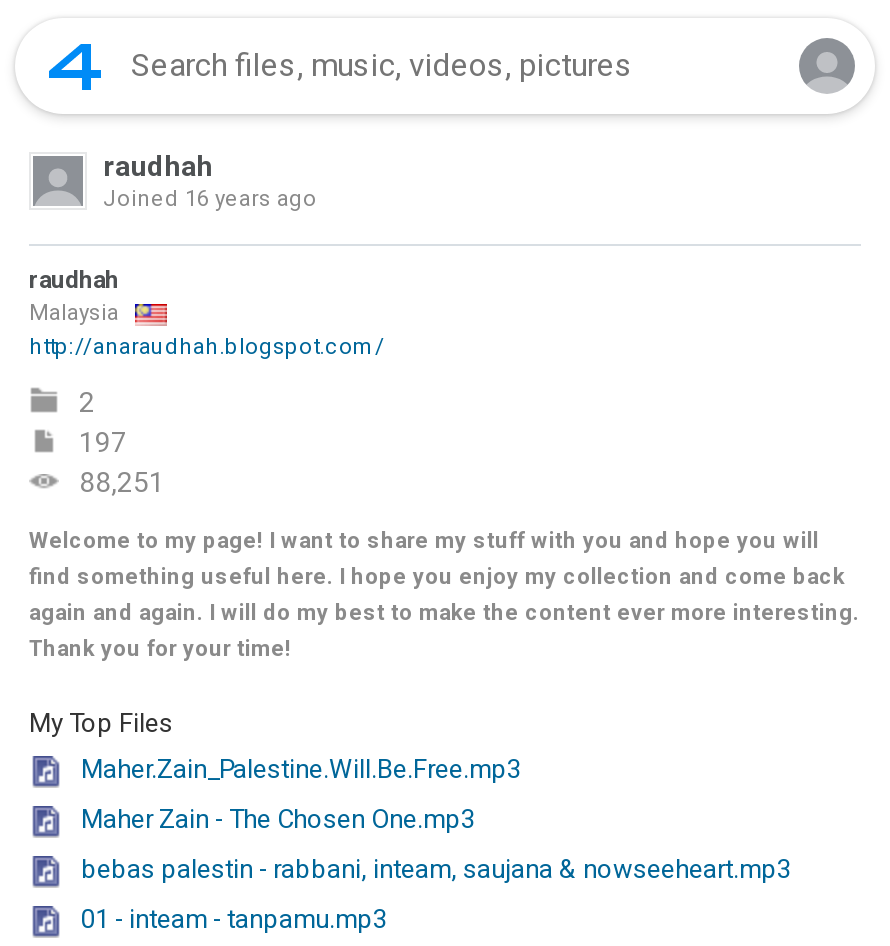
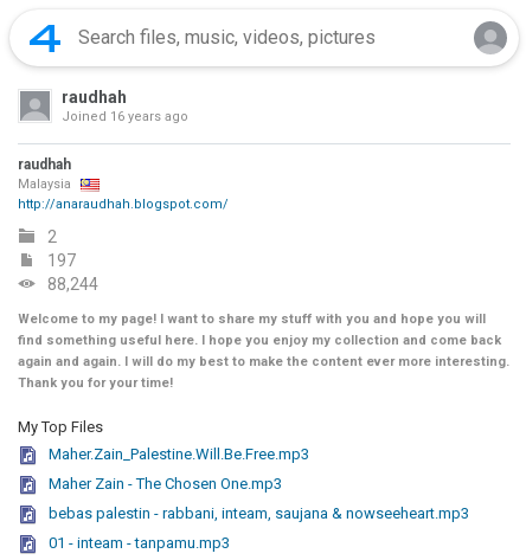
- 88,251
+ 88,244
